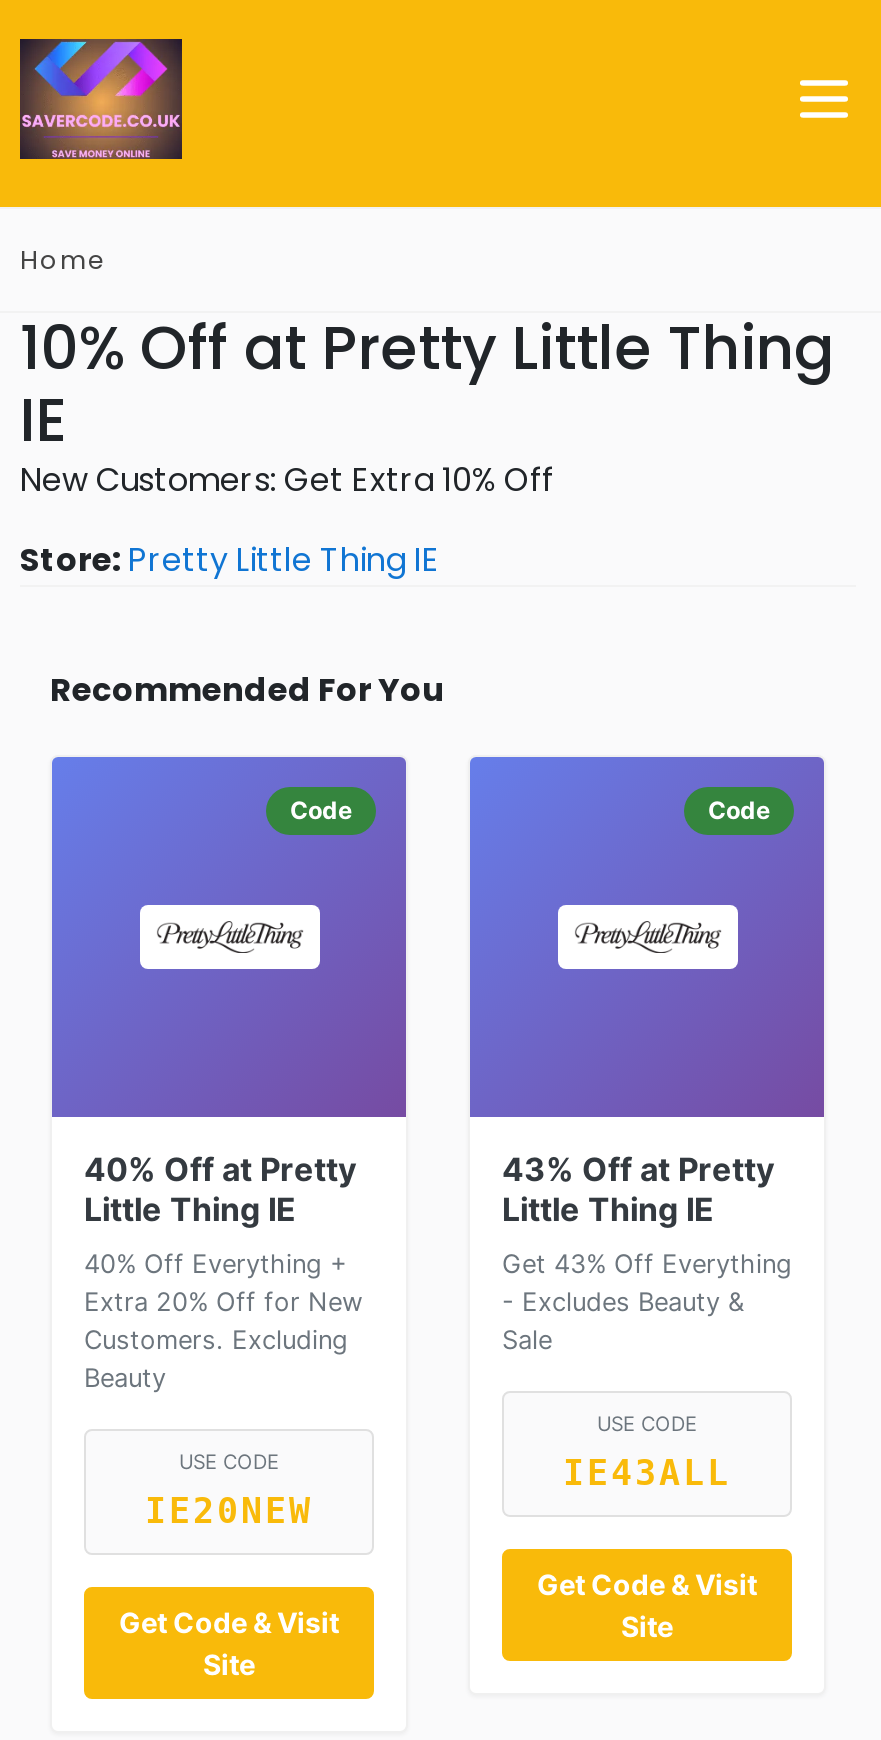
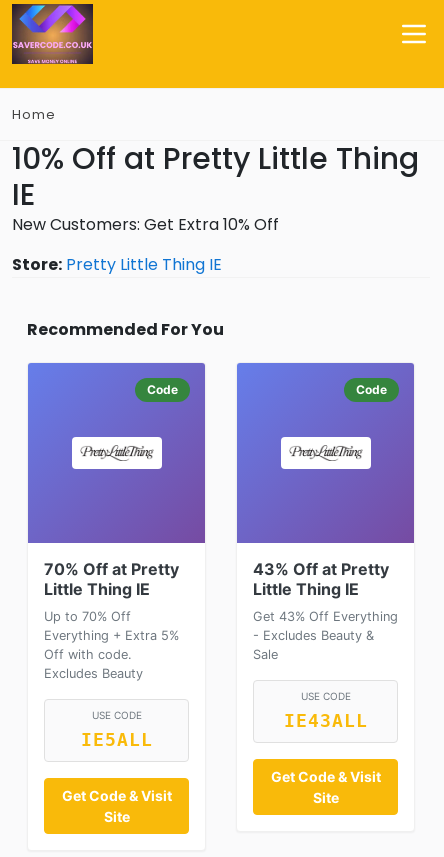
- 40% Off at Pretty
+ 70% Off at Pretty

- 40% Off Everything +
- Extra 20% Off for New
- Customers. Excluding
- Beauty
+ Up to 70% Off
+ Everything + Extra 5%
+ Off with code.
+ Excludes Beauty

- IE20NEW
+ IE5ALL
